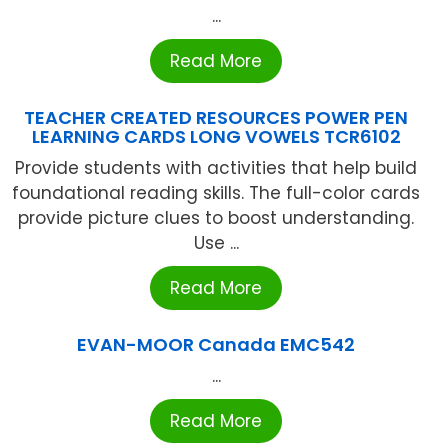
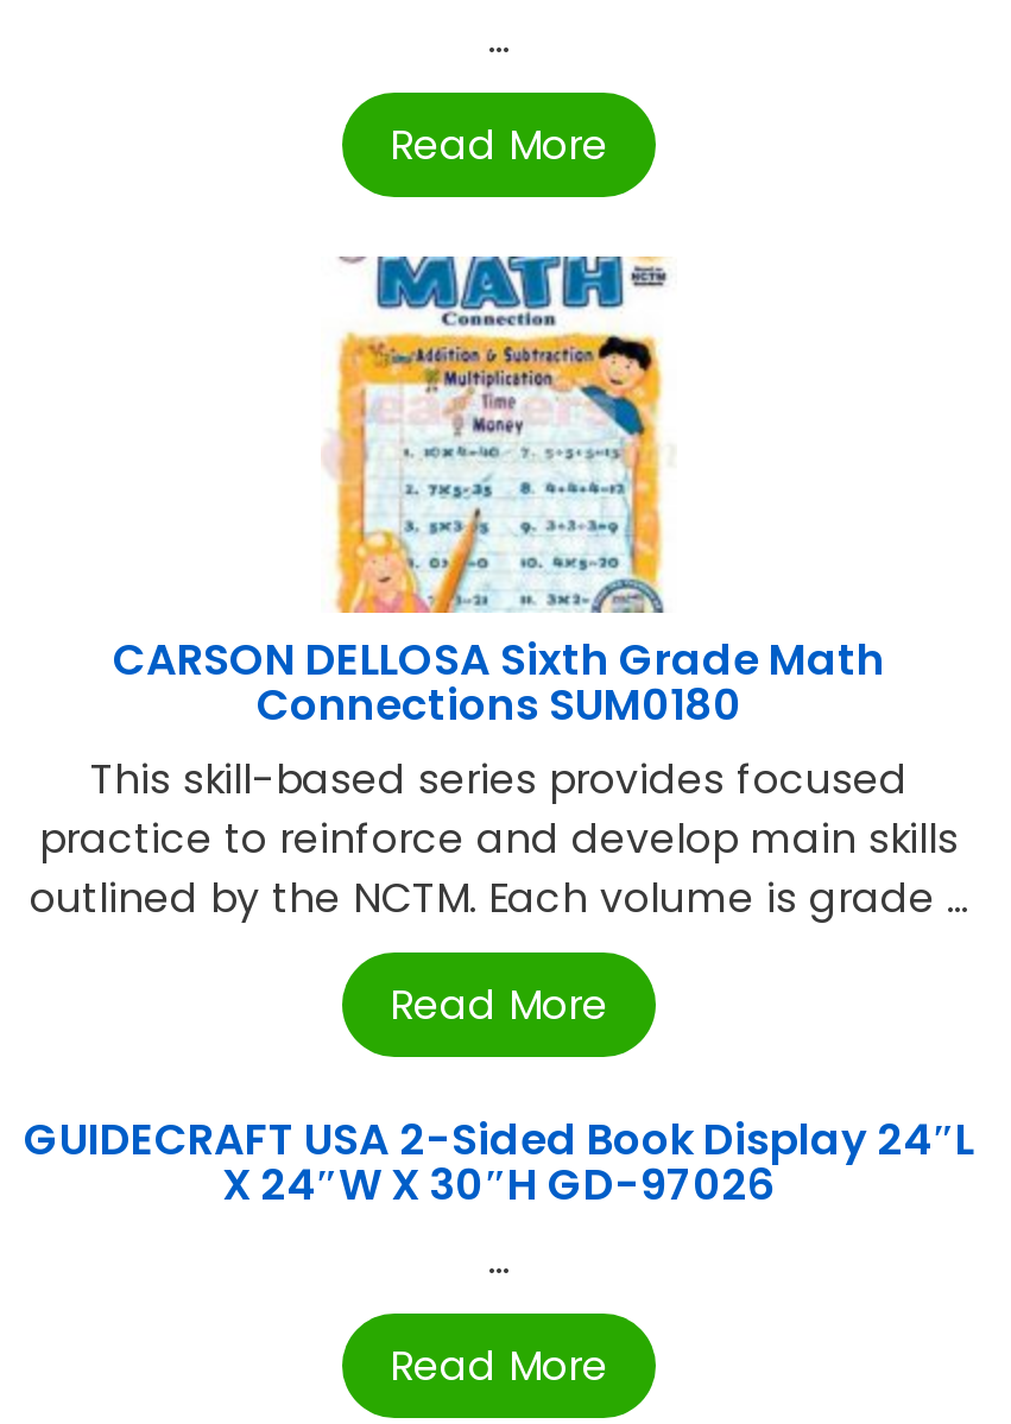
- TEACHER CREATED RESOURCES POWER PEN
- LEARNING CARDS LONG VOWELS TCR6102
- Provide students with activities that help build
- foundational reading skills. The full-color cards
- provide picture clues to boost understanding.
- Use ...
+ CARSON DELLOSA Sixth Grade Math
+ Connections SUM0180
+ This skill-based series provides focused
+ practice to reinforce and develop main skills
+ outlined by the NCTM. Each volume is grade ...

- EVAN-MOOR Canada EMC542
+ GUIDECRAFT USA 2-Sided Book Display 24″L
+ X 24″W X 30″H GD-97026
